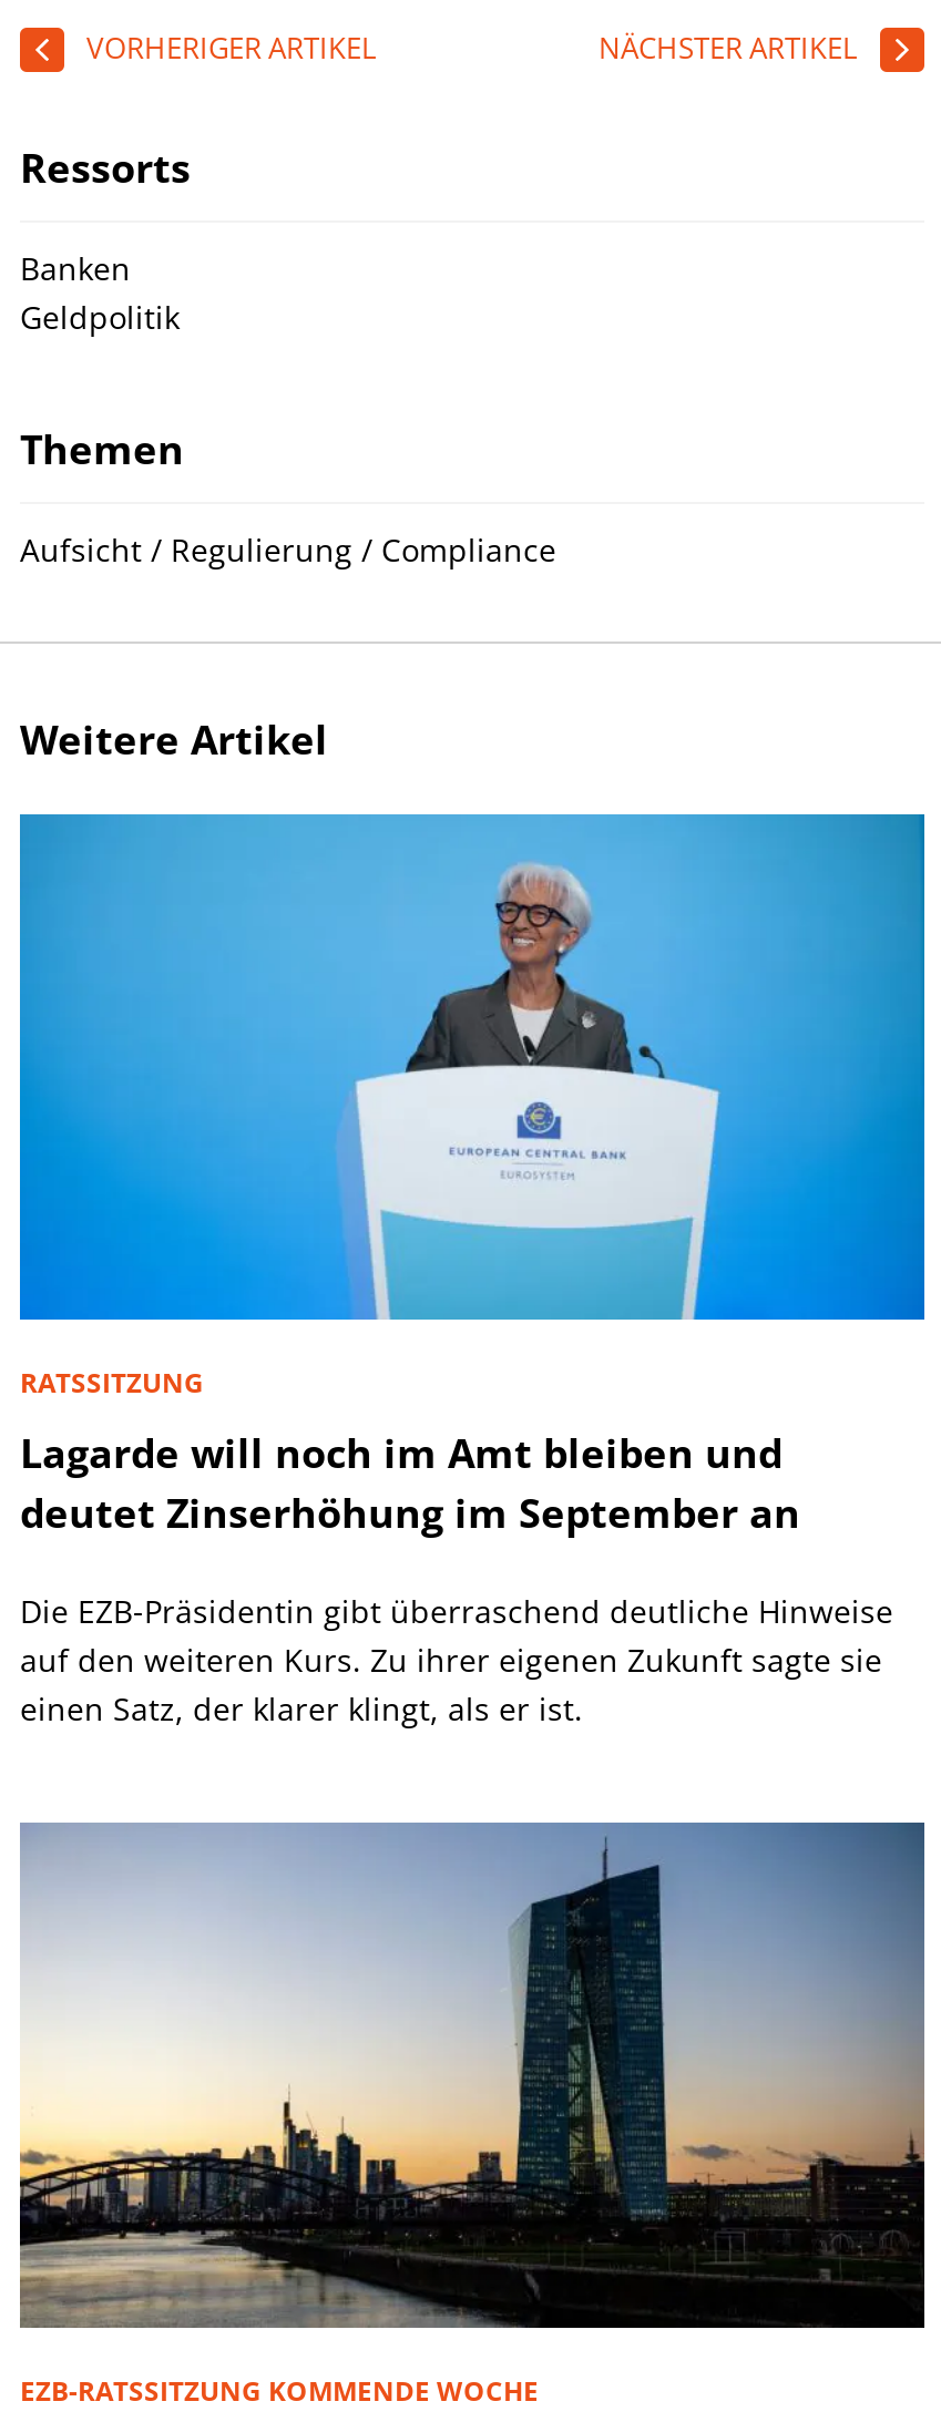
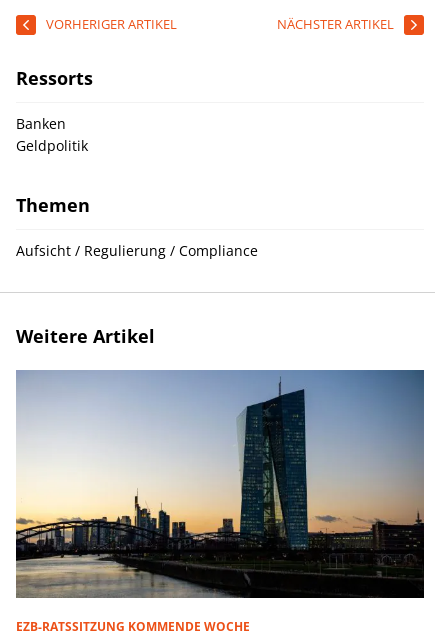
- [image]
- RATSSITZUNG
- Lagarde will noch im Amt bleiben und
- deutet Zinserhöhung im September an
- Die EZB-Präsidentin gibt überraschend deutliche Hinweise
- auf den weiteren Kurs. Zu ihrer eigenen Zukunft sagte sie
- einen Satz, der klarer klingt, als er ist.
